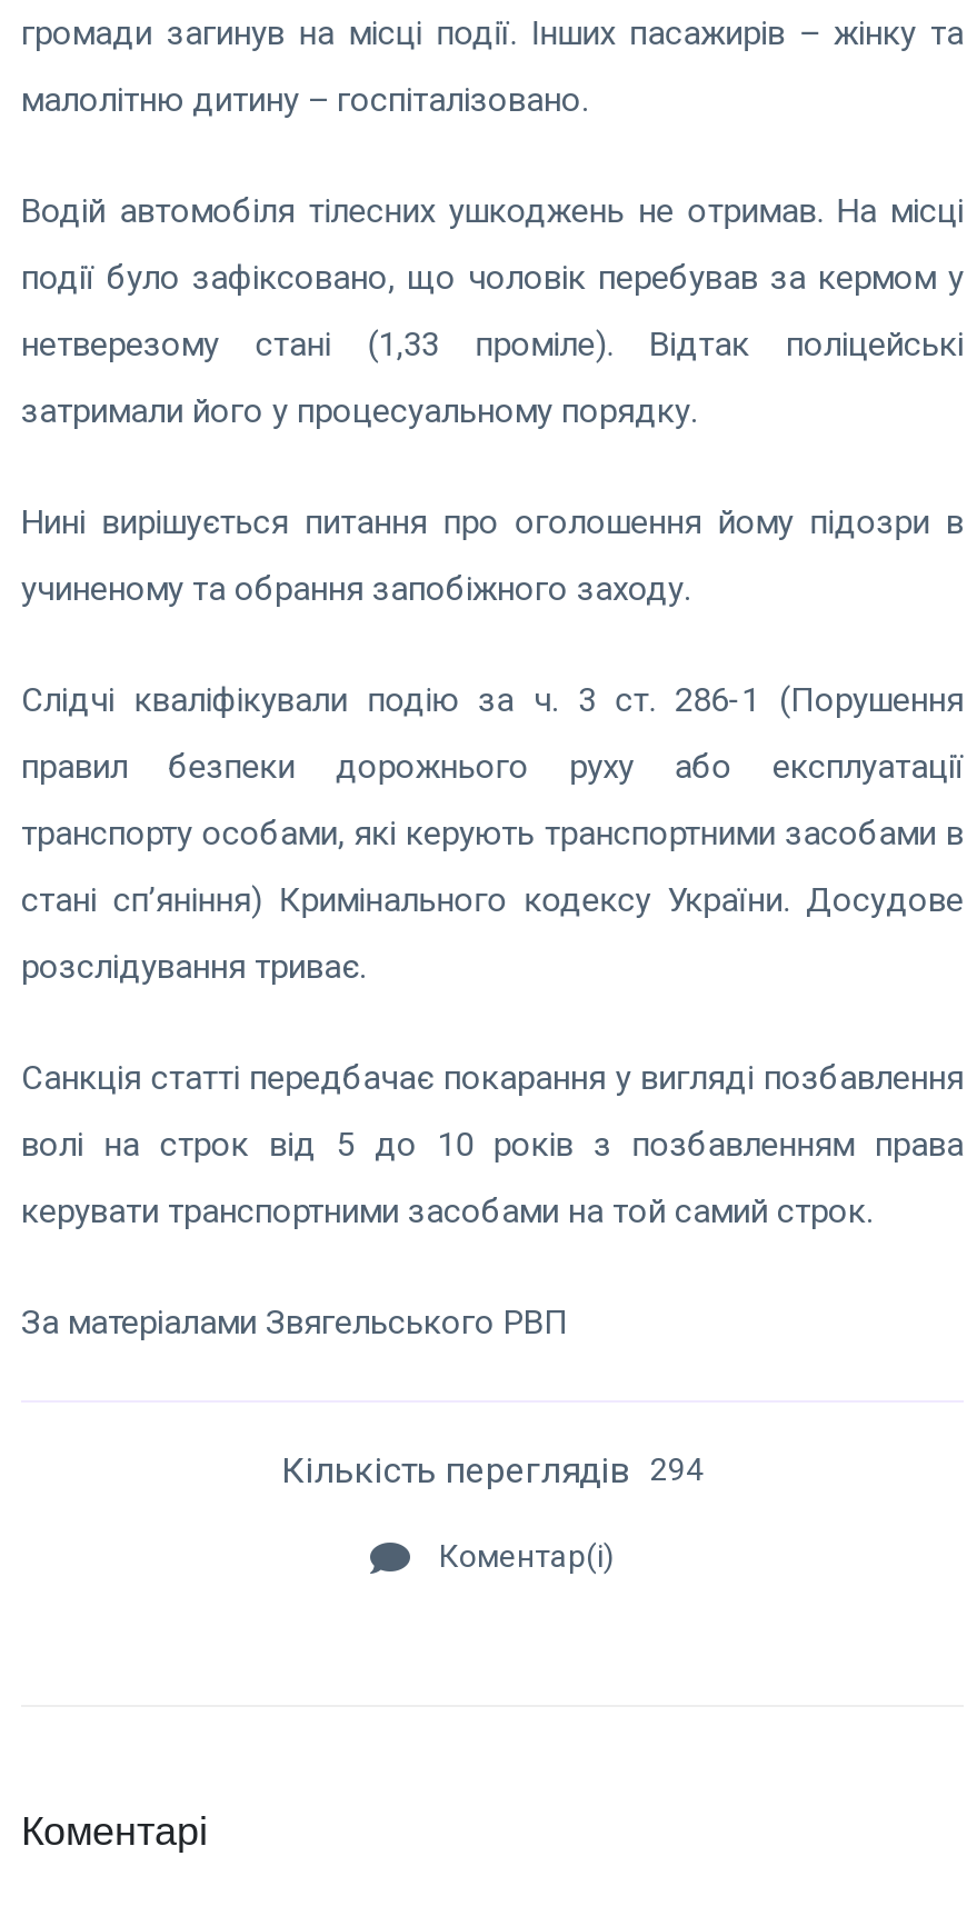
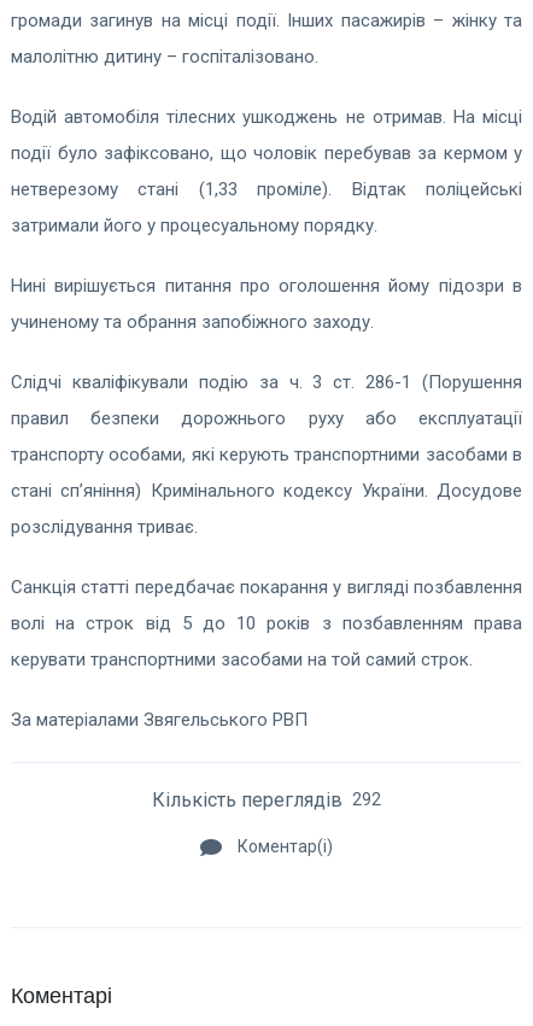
- Кількість переглядів 294
+ Кількість переглядів 292
